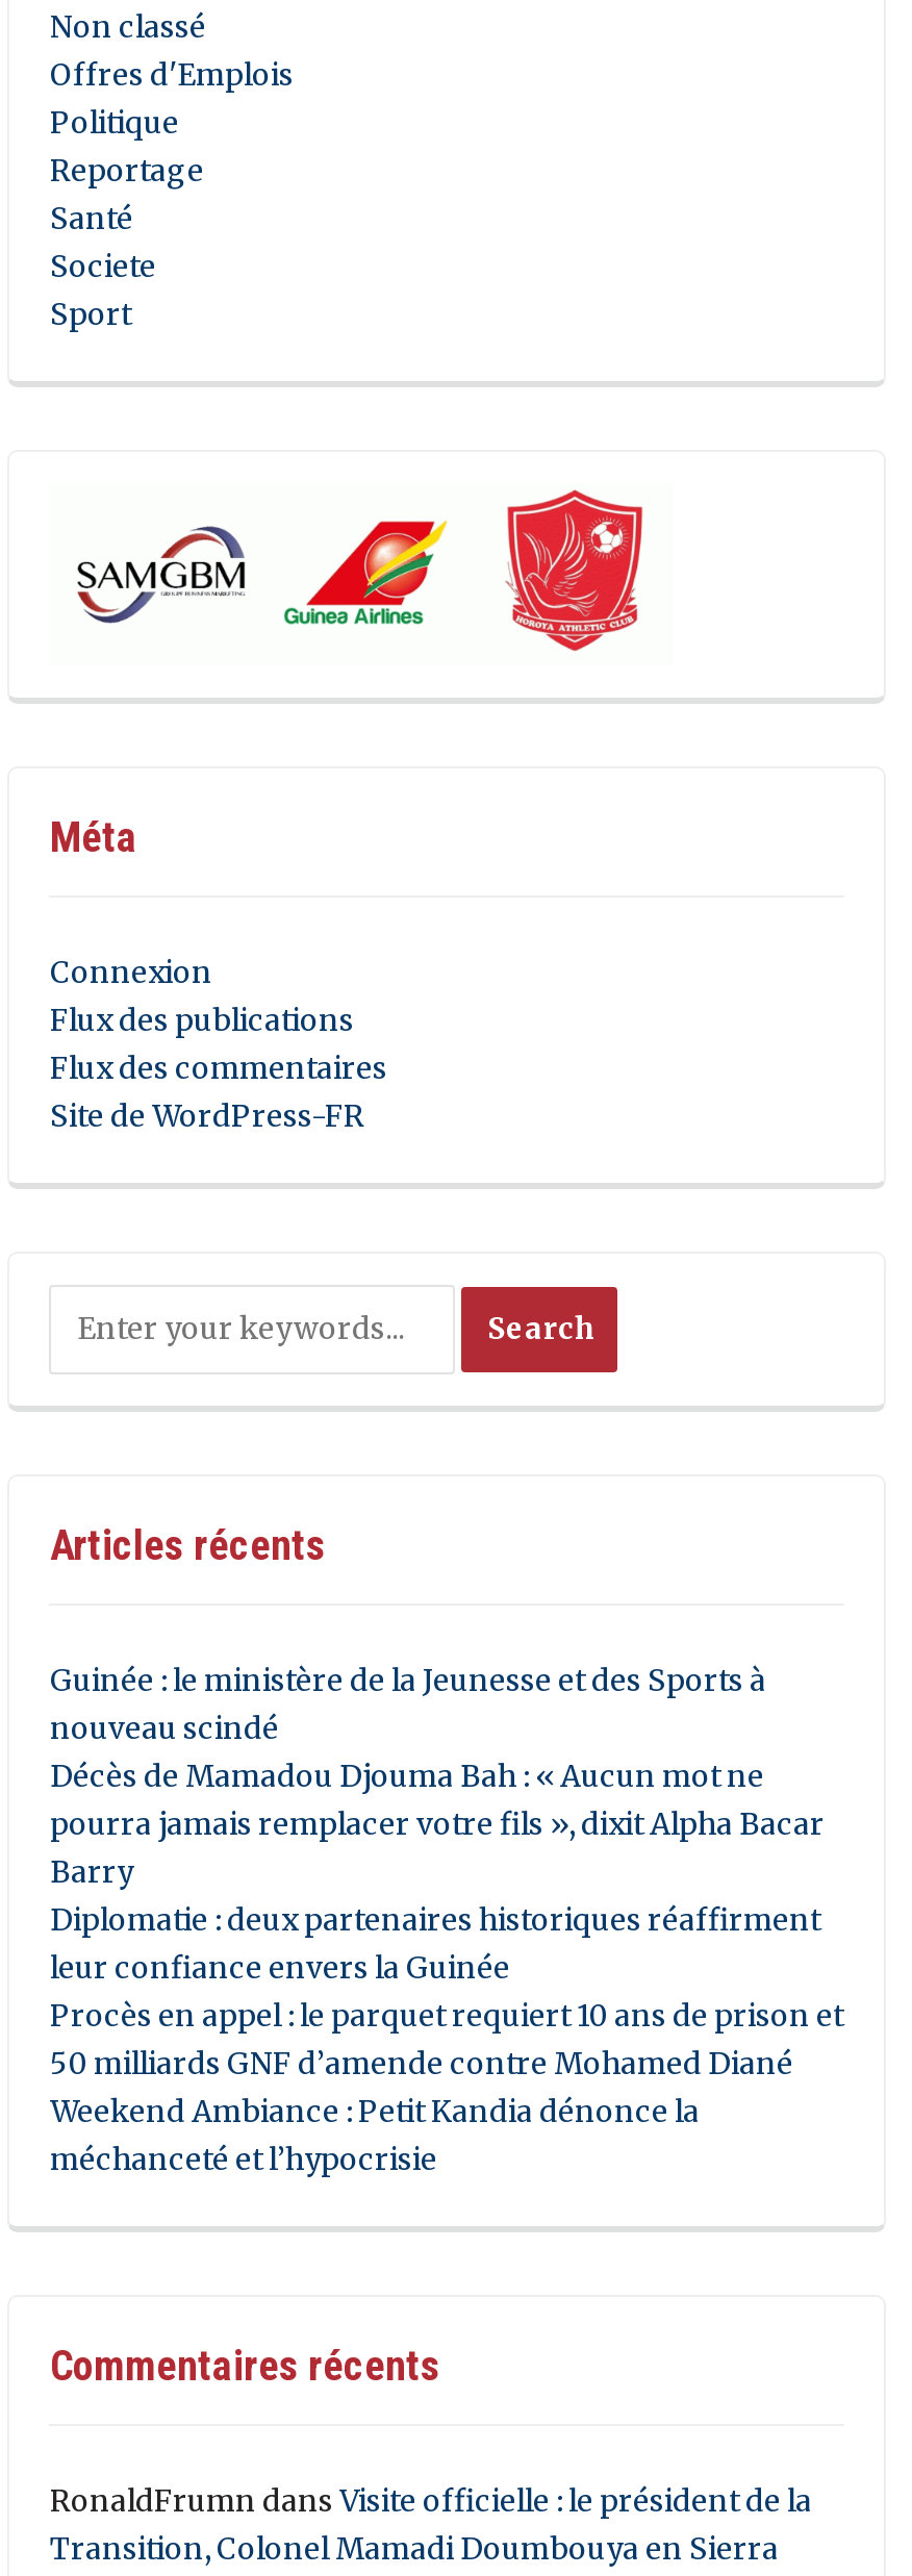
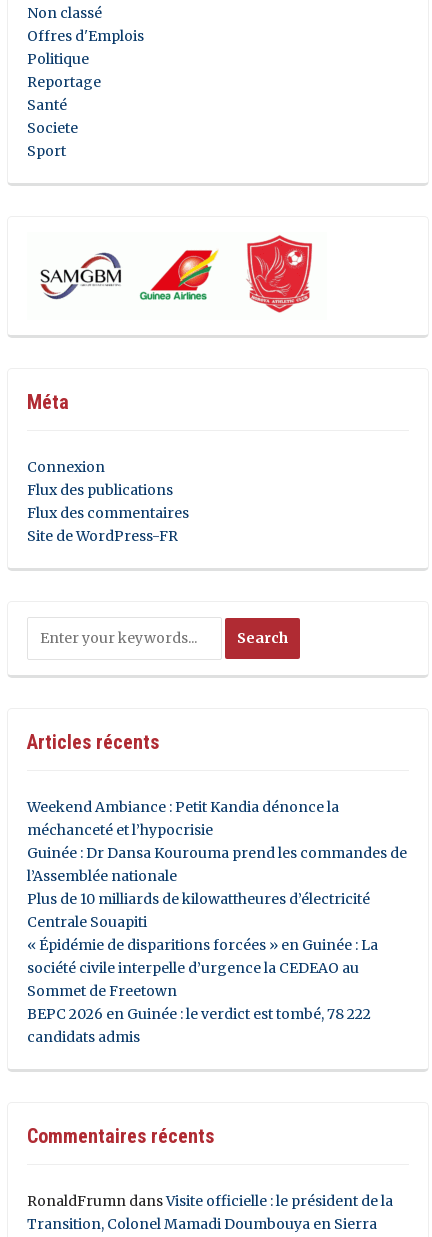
- Guinée : le ministère de la Jeunesse et des Sports à
- nouveau scindé
- Décès de Mamadou Djouma Bah : « Aucun mot ne
- pourra jamais remplacer votre fils », dixit Alpha Bacar
- Barry
- Diplomatie : deux partenaires historiques réaffirment
- leur confiance envers la Guinée
- Procès en appel : le parquet requiert 10 ans de prison et
- 50 milliards GNF d’amende contre Mohamed Diané

moved up: Weekend Ambiance : Petit Kandia dénonce la | méchanceté et l’hypocrisie

+ Guinée : Dr Dansa Kourouma prend les commandes de
+ l’Assemblée nationale
+ Plus de 10 milliards de kilowattheures d’électricité
+ Centrale Souapiti
+ « Épidémie de disparitions forcées » en Guinée : La
+ société civile interpelle d’urgence la CEDEAO au
+ Sommet de Freetown
+ BEPC 2026 en Guinée : le verdict est tombé, 78 222
+ candidats admis
